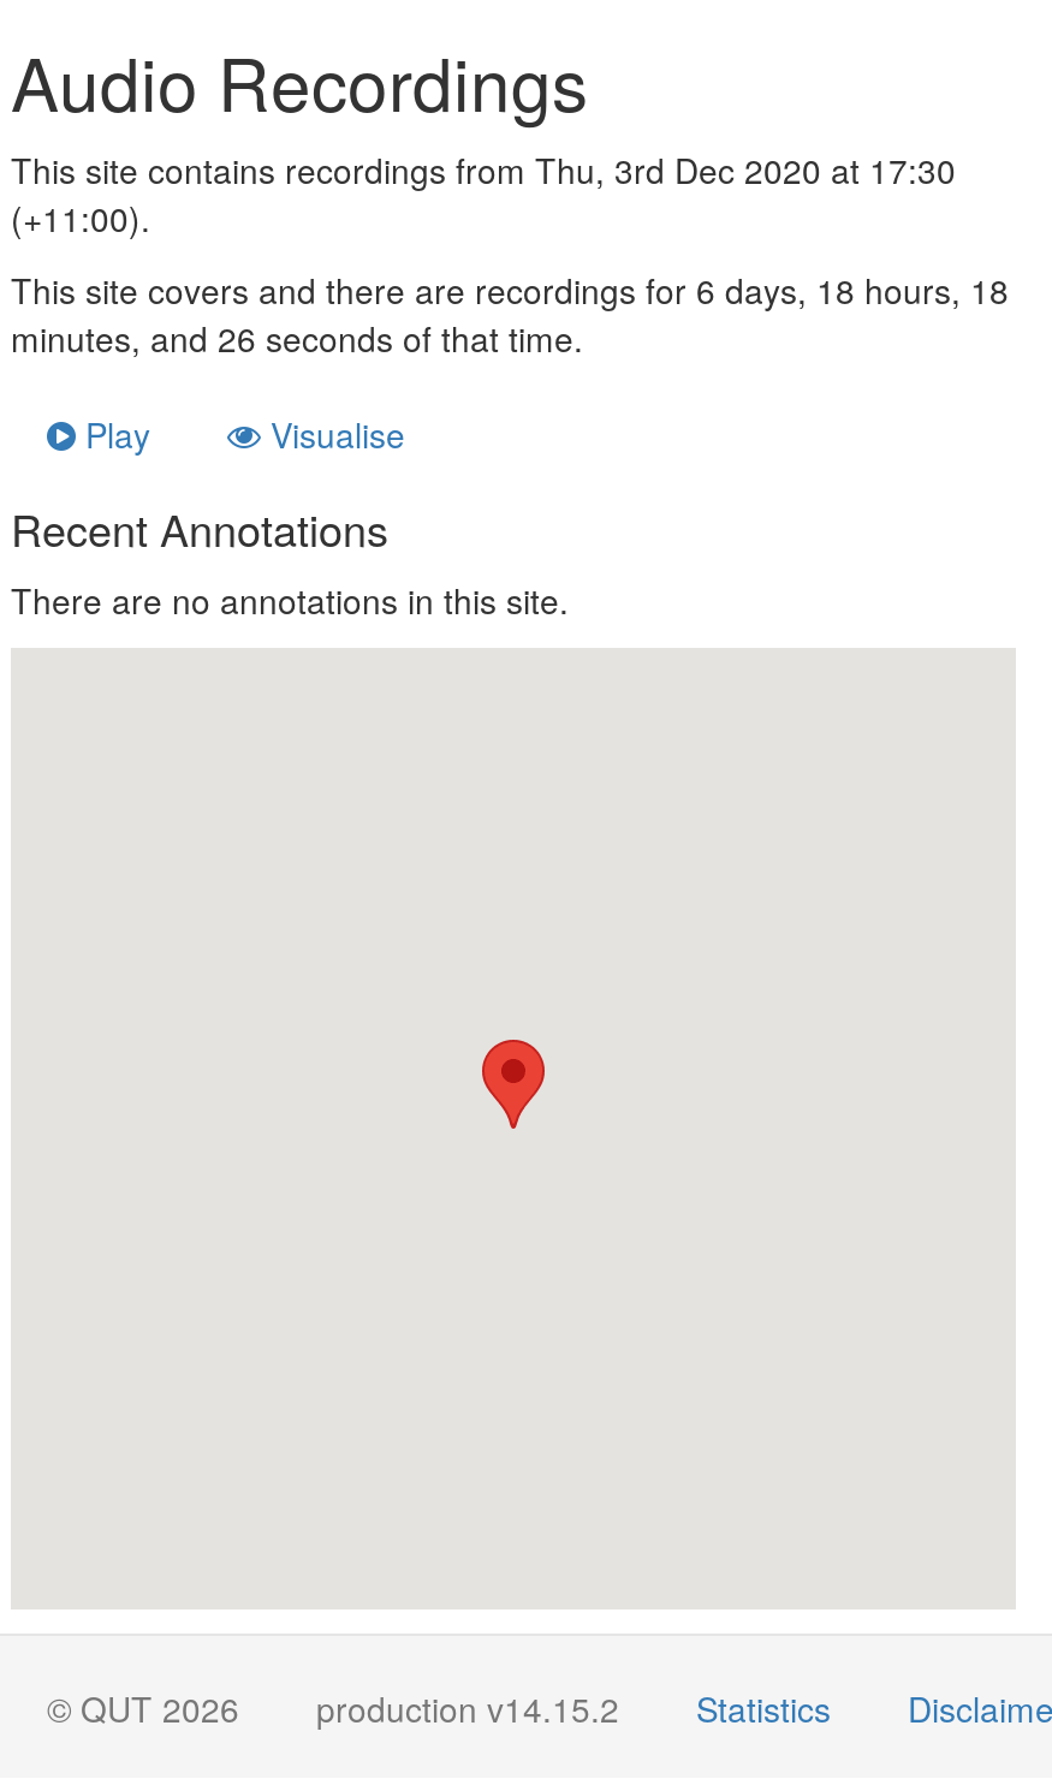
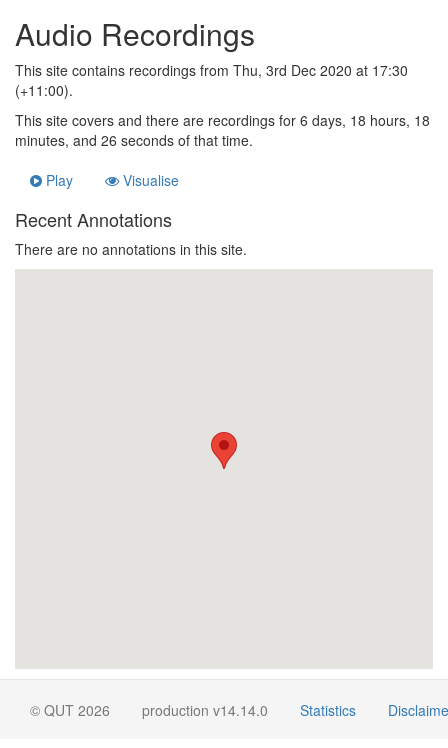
- production v14.15.2
+ production v14.14.0
